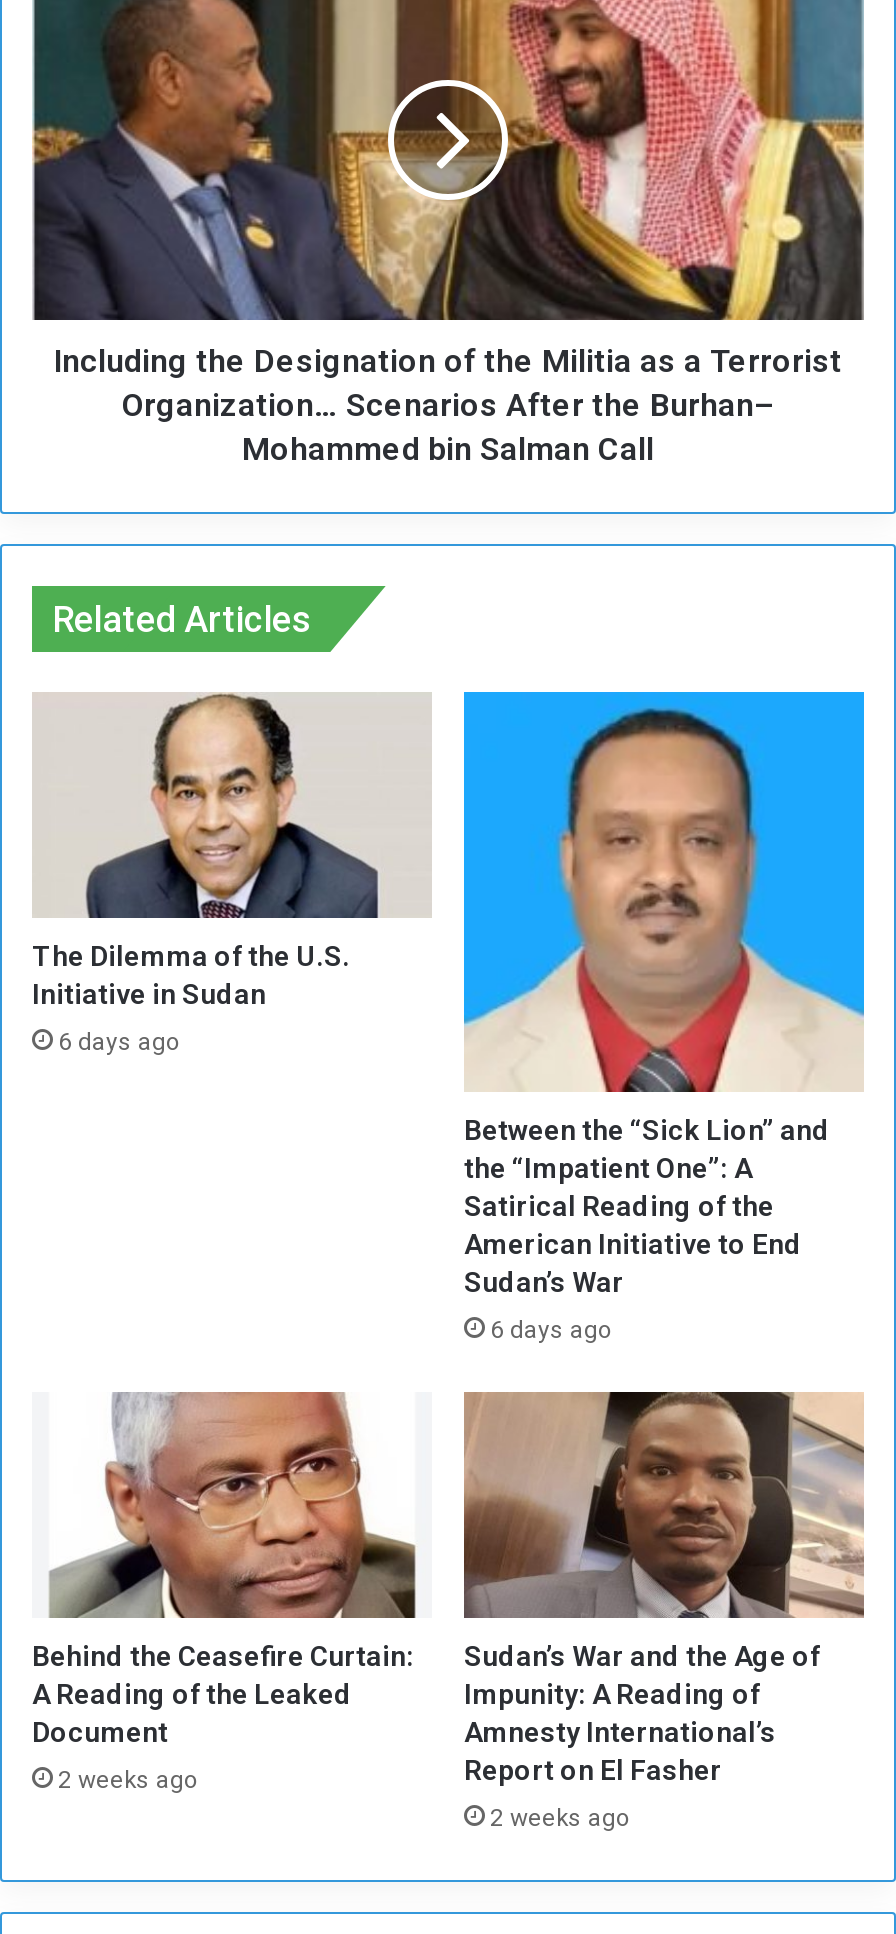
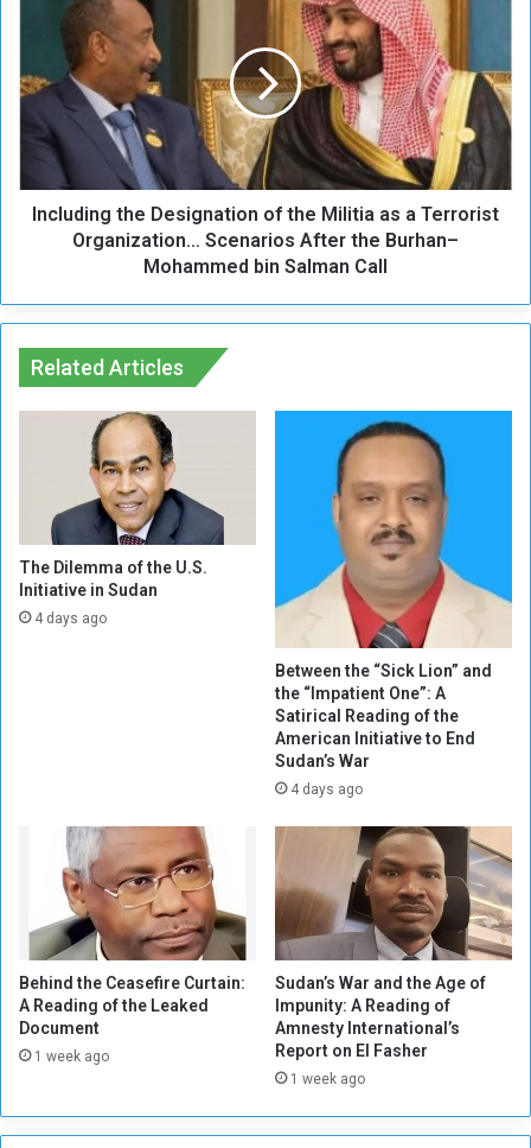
- 6 days ago
+ 4 days ago

- 6 days ago
+ 4 days ago

- 2 weeks ago
+ 1 week ago

- 2 weeks ago
+ 1 week ago
